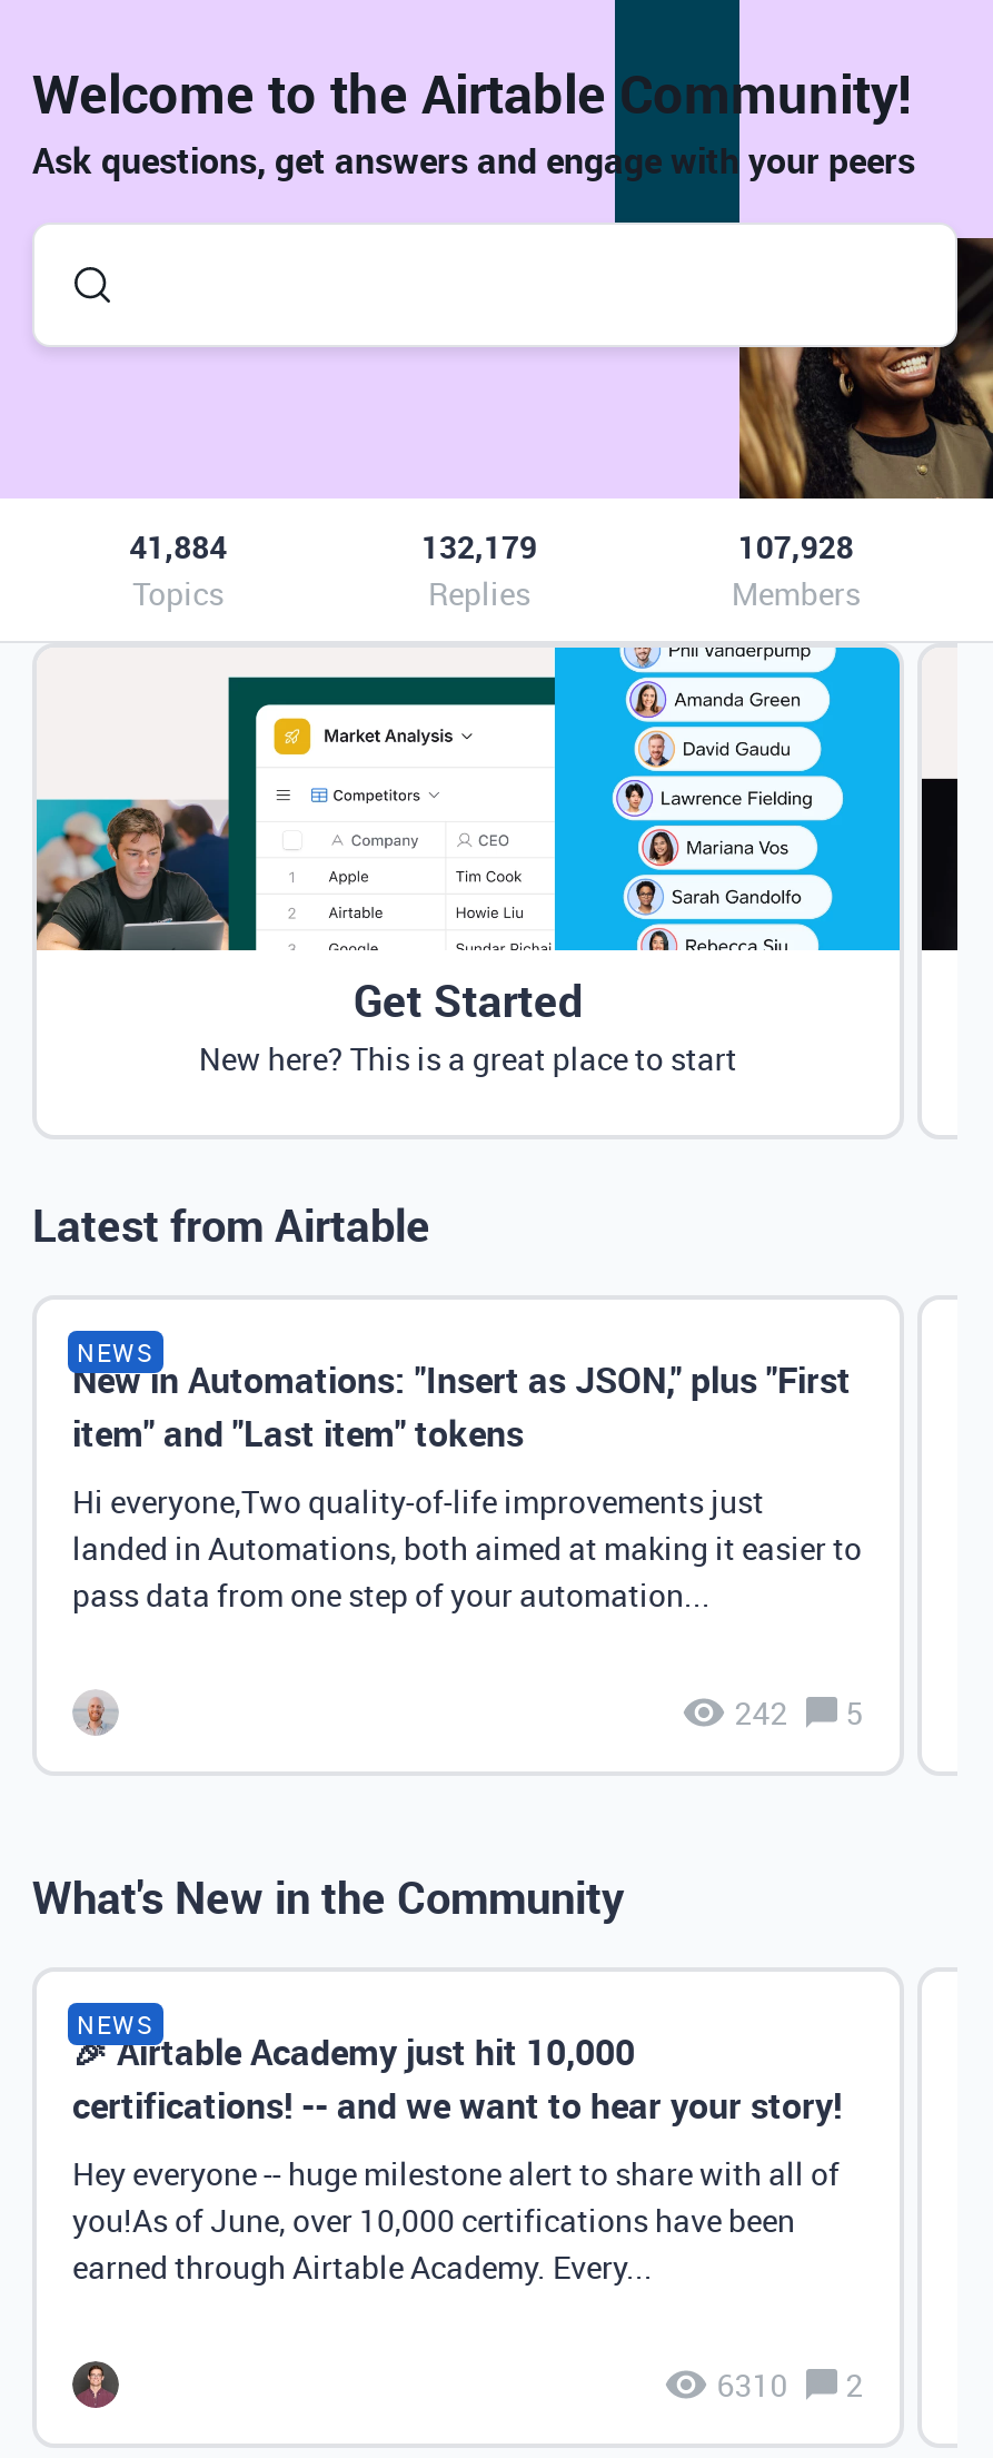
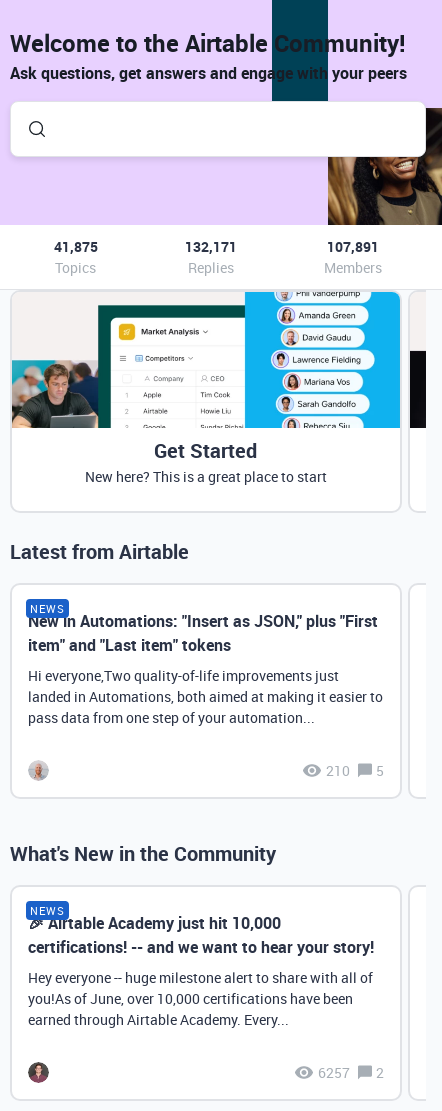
- 41,884
+ 41,875

- 132,179
+ 132,171

- 107,928
+ 107,891

- 242 5
+ 210 5

- 6310 2
+ 6257 2
